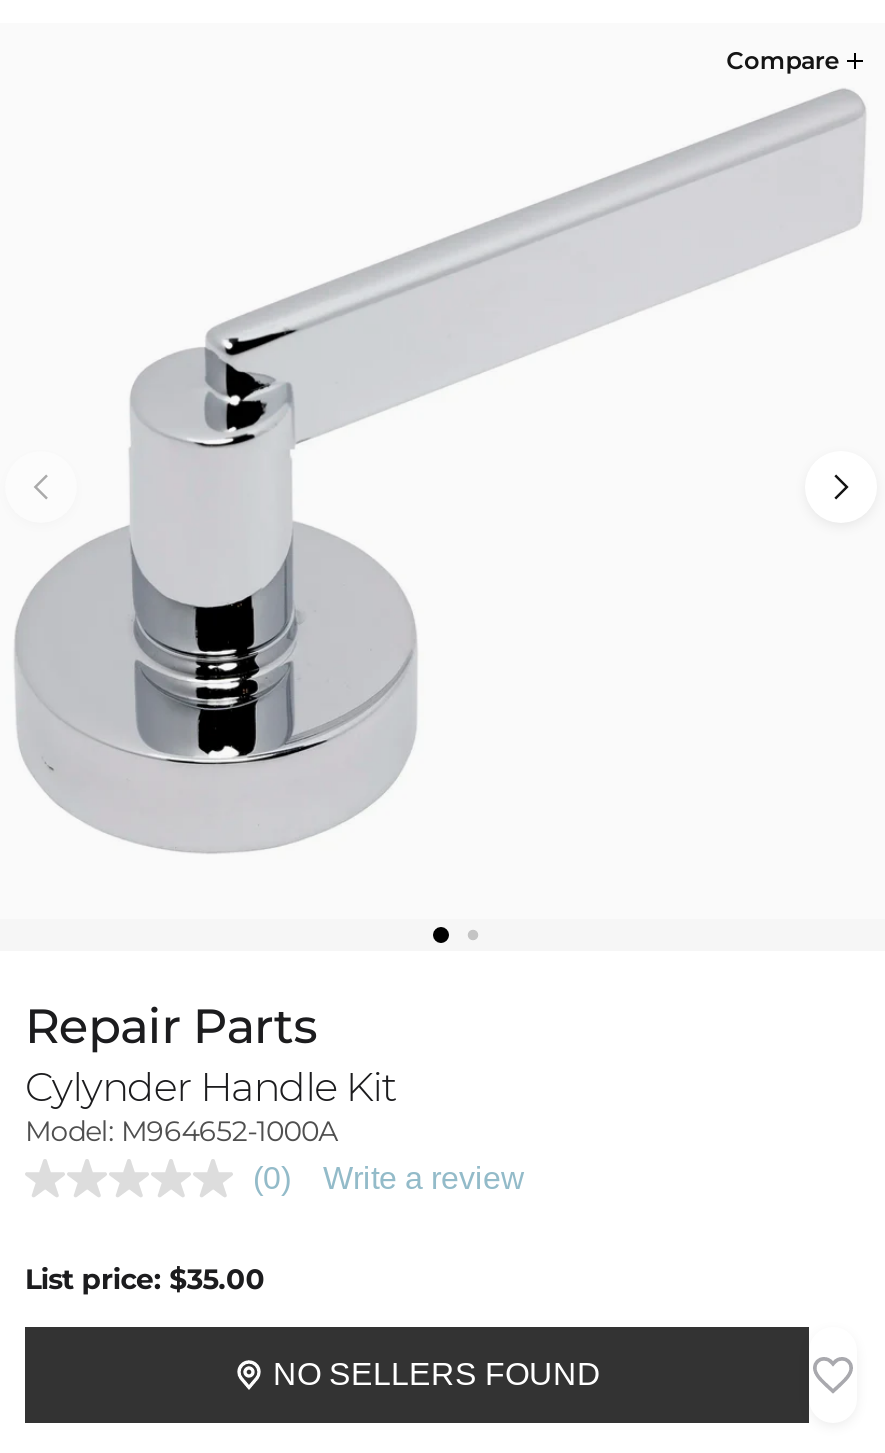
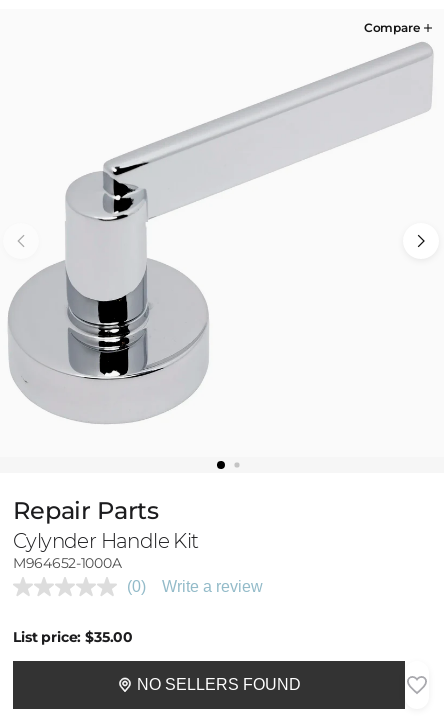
- Model: M964652-1000A
+ M964652-1000A
